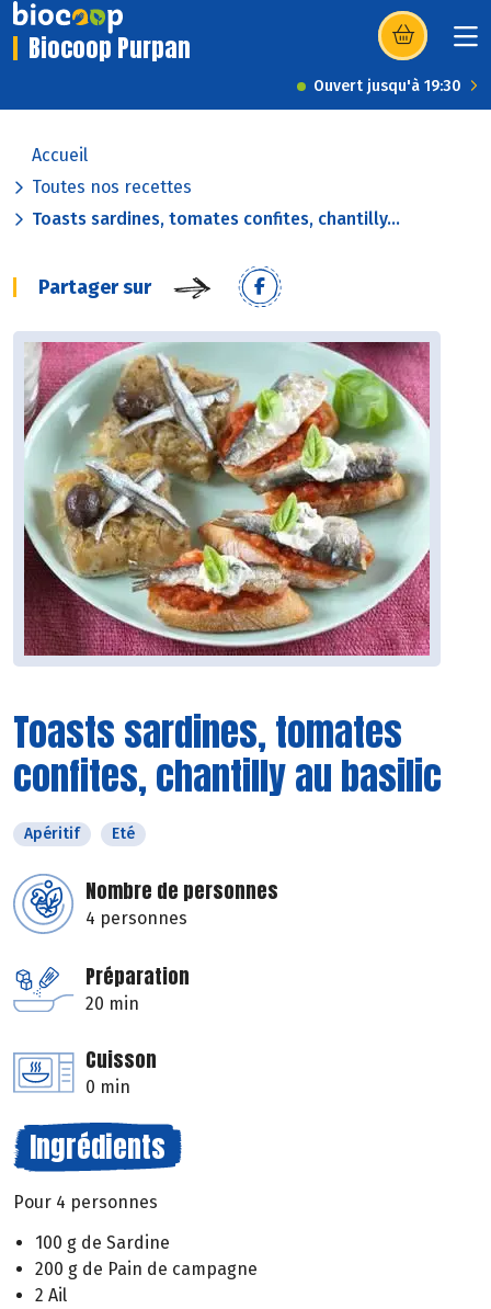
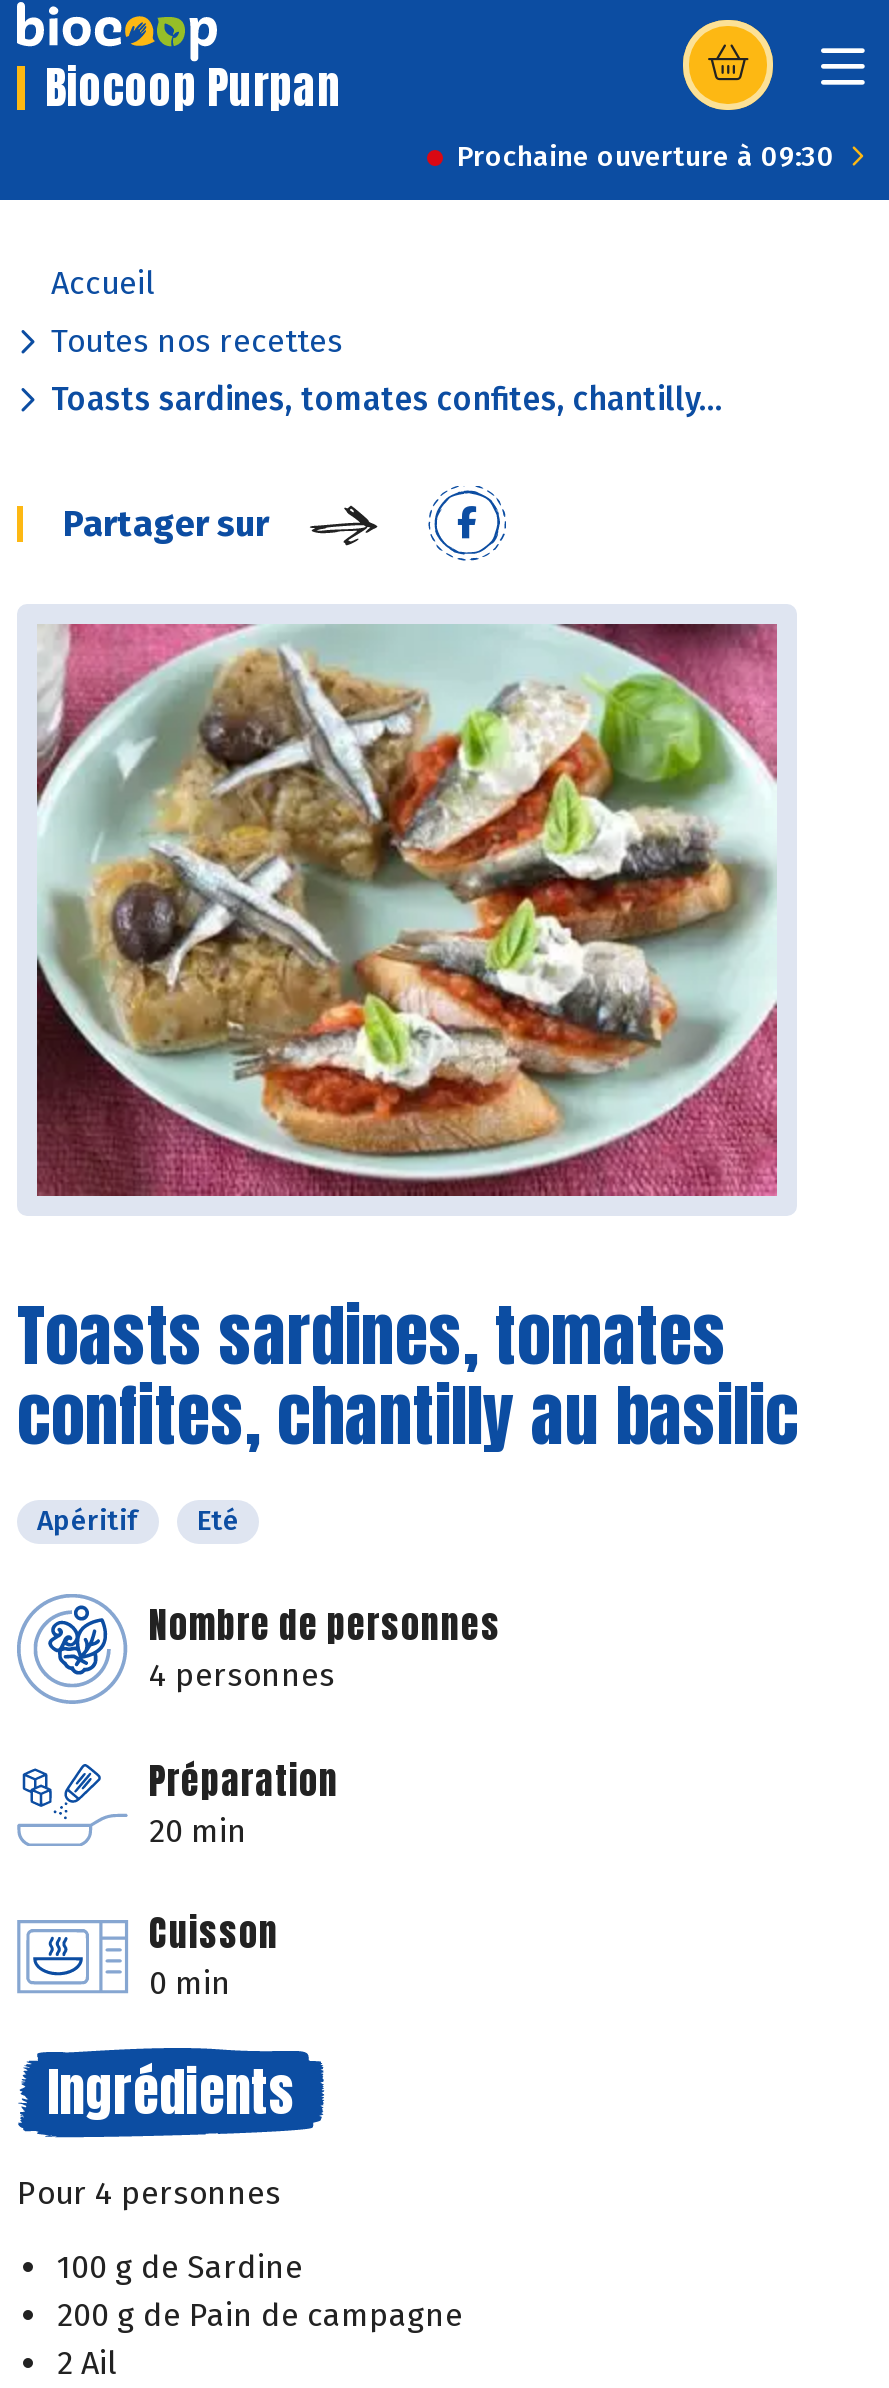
- Ouvert jusqu'à 19:30
+ Prochaine ouverture à 09:30
